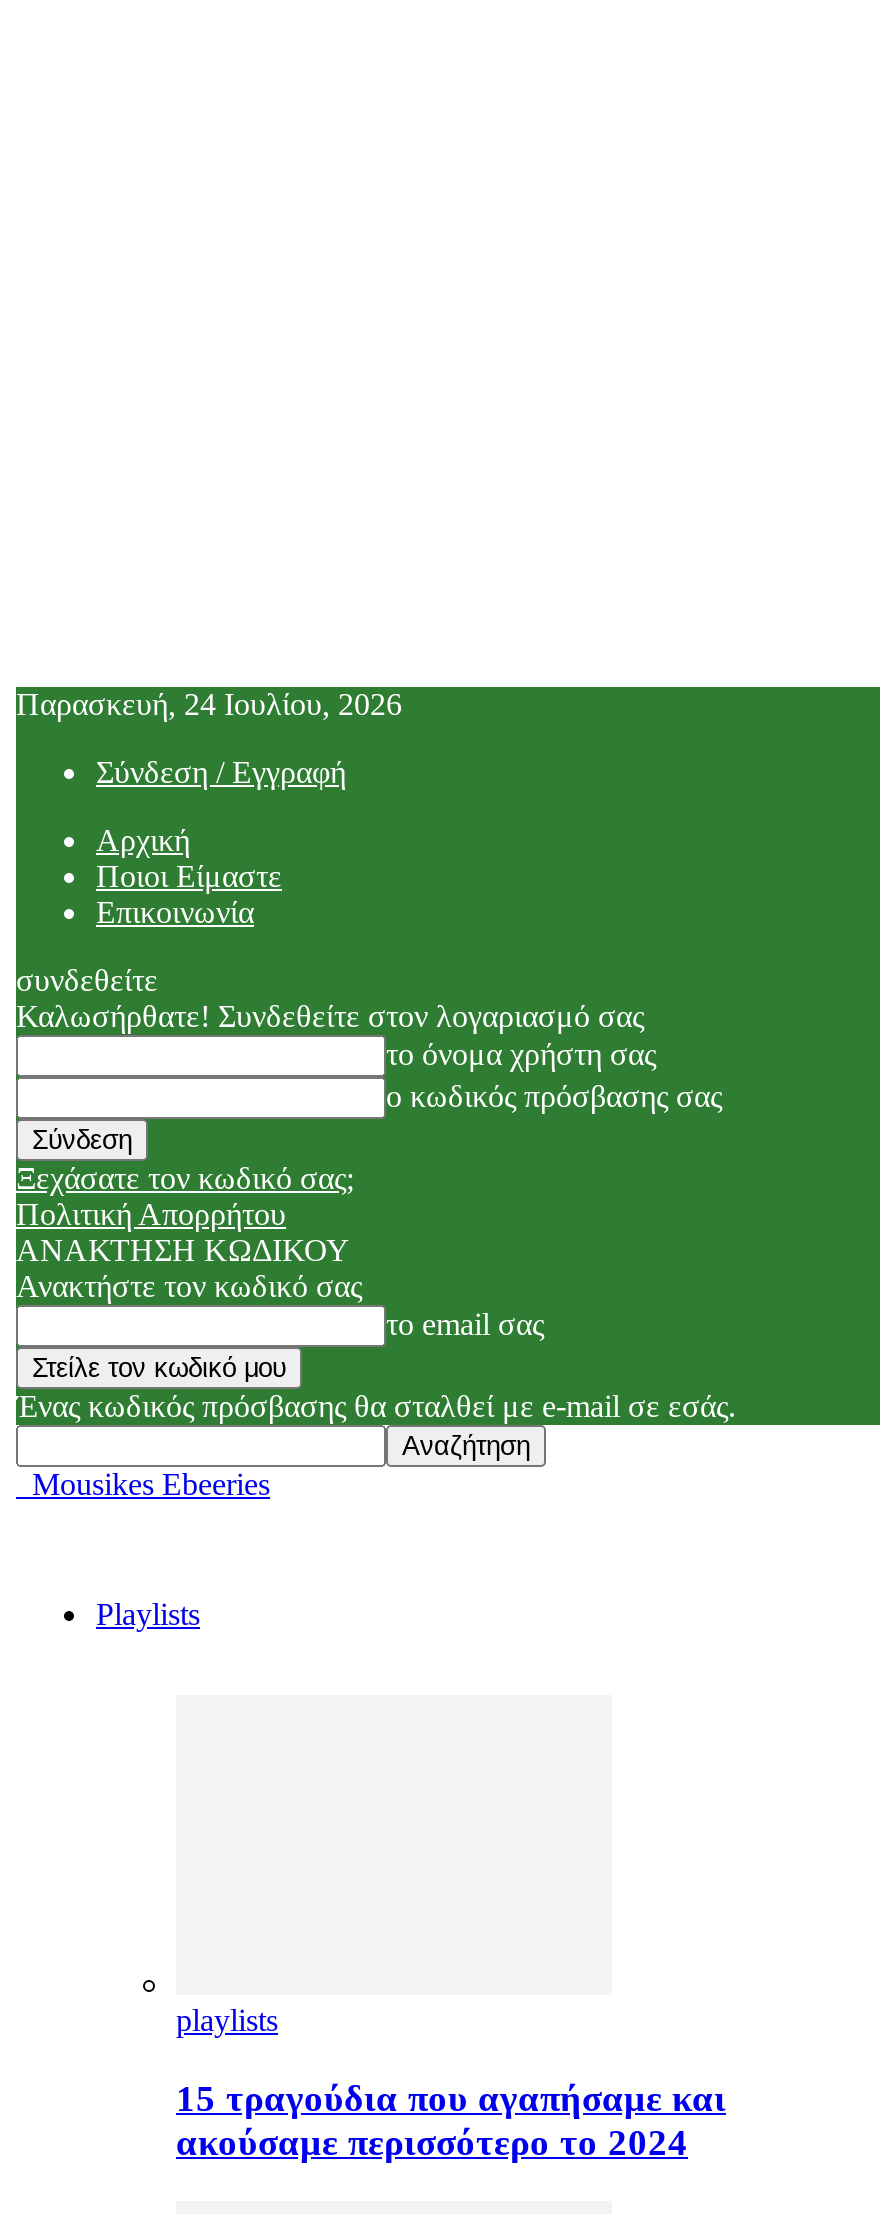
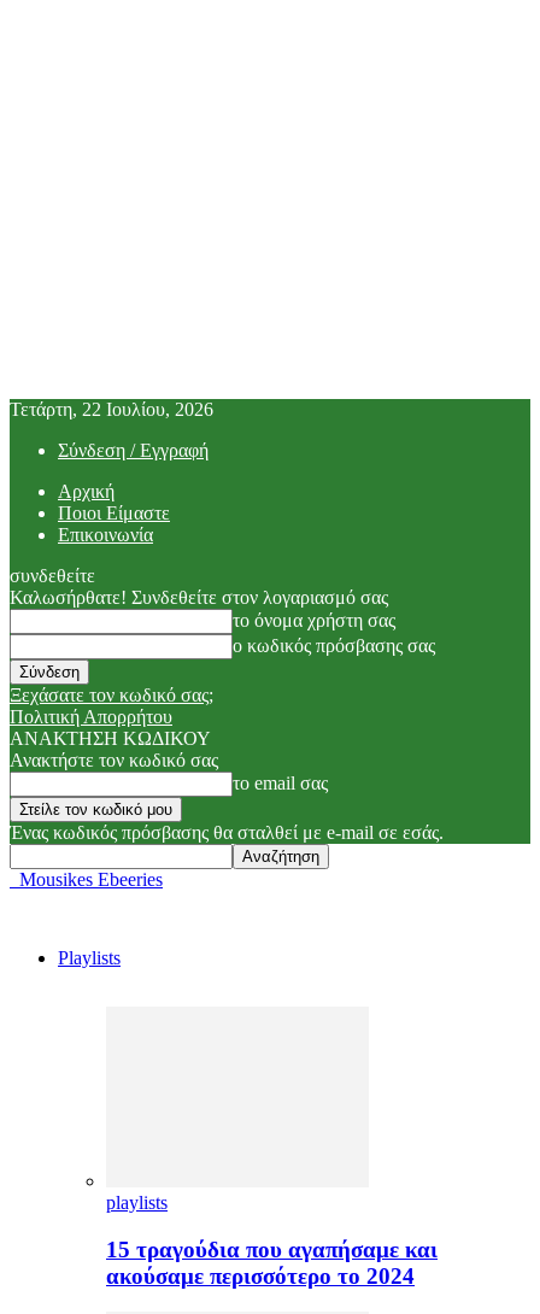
- Παρασκευή, 24 Ιουλίου, 2026
+ Τετάρτη, 22 Ιουλίου, 2026
